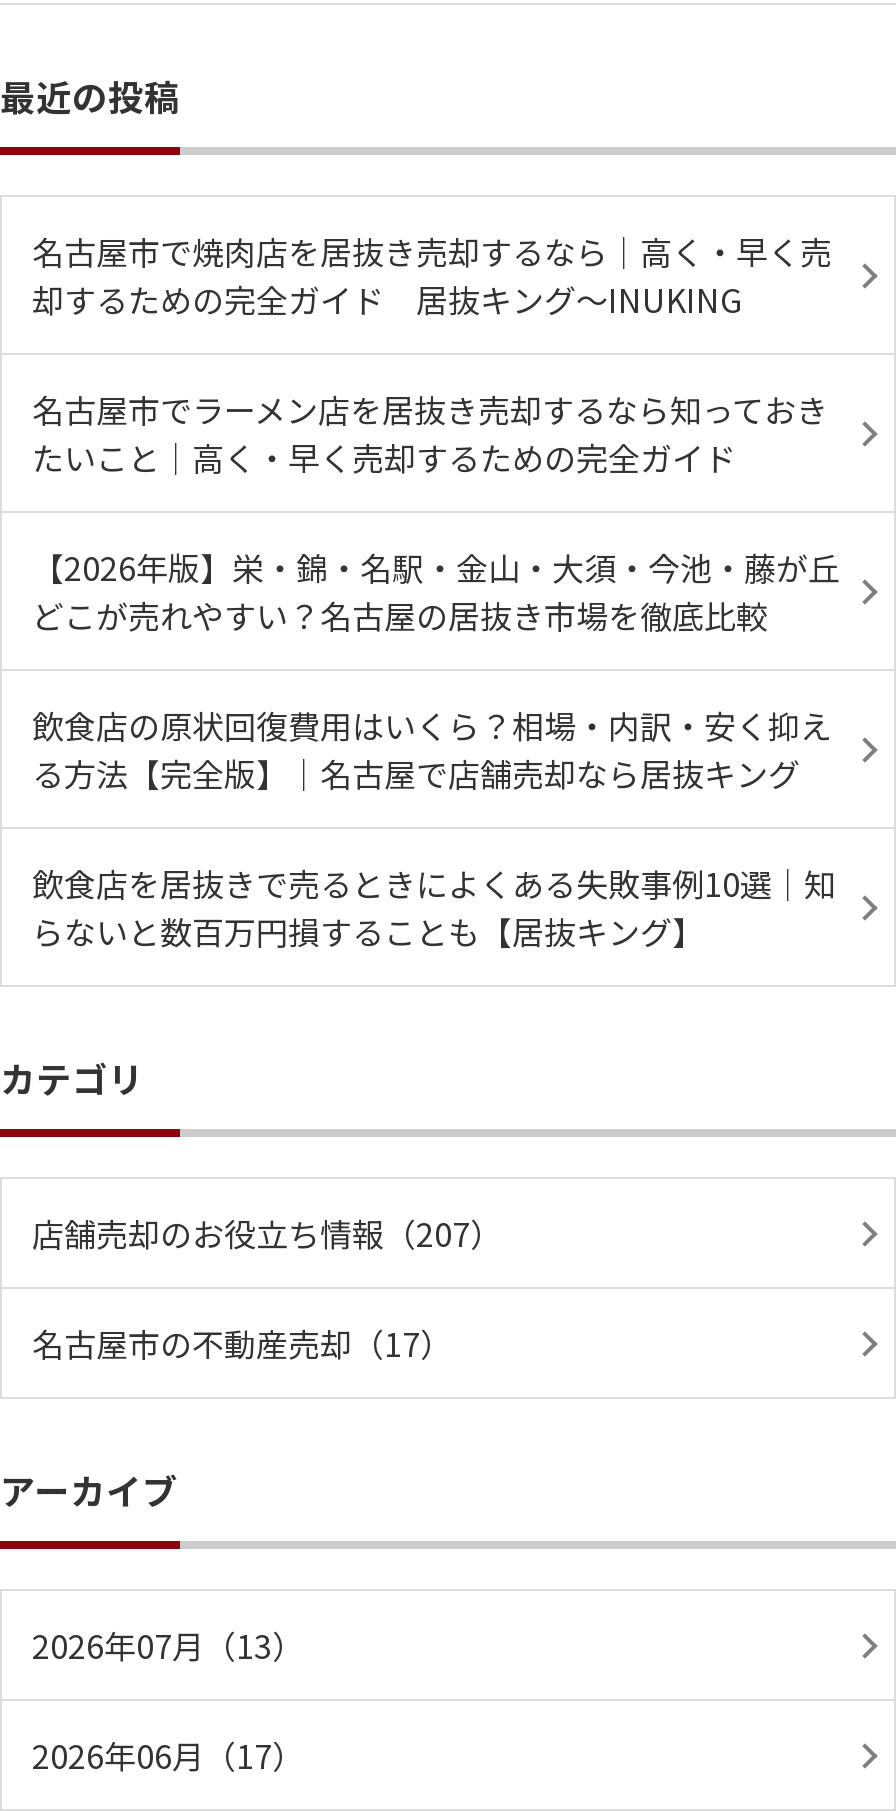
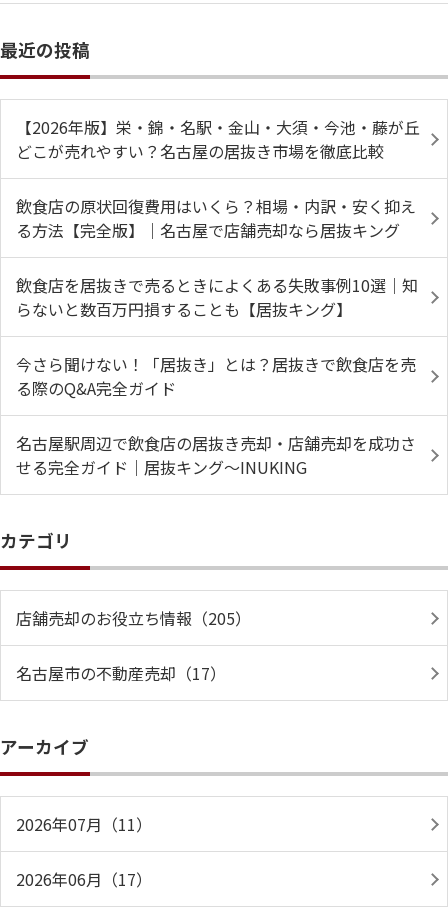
- 名古屋市で焼肉店を居抜き売却するなら｜高く・早く売
- 却するための完全ガイド 居抜キング～INUKING
- 名古屋市でラーメン店を居抜き売却するなら知っておき
- たいこと｜高く・早く売却するための完全ガイド

moved up: 【2026年版】栄・錦・名駅・金山・大須・今池・藤が丘 | どこが売れやすい？名古屋の居抜き市場を徹底比較 | 飲食店の原状回復費用はいくら？相場・内訳・安く抑え | る方法【完全版】｜名古屋で店舗売却なら居抜キング | 飲食店を居抜きで売るときによくある失敗事例10選｜知 | らないと数百万円損することも【居抜キング】

+ 今さら聞けない！「居抜き」とは？居抜きで飲食店を売
+ る際のQ&A完全ガイド
+ 名古屋駅周辺で飲食店の居抜き売却・店舗売却を成功さ
+ せる完全ガイド｜居抜キング～INUKING

- 店舗売却のお役立ち情報（207）
+ 店舗売却のお役立ち情報（205）

- 2026年07月（13）
+ 2026年07月（11）
